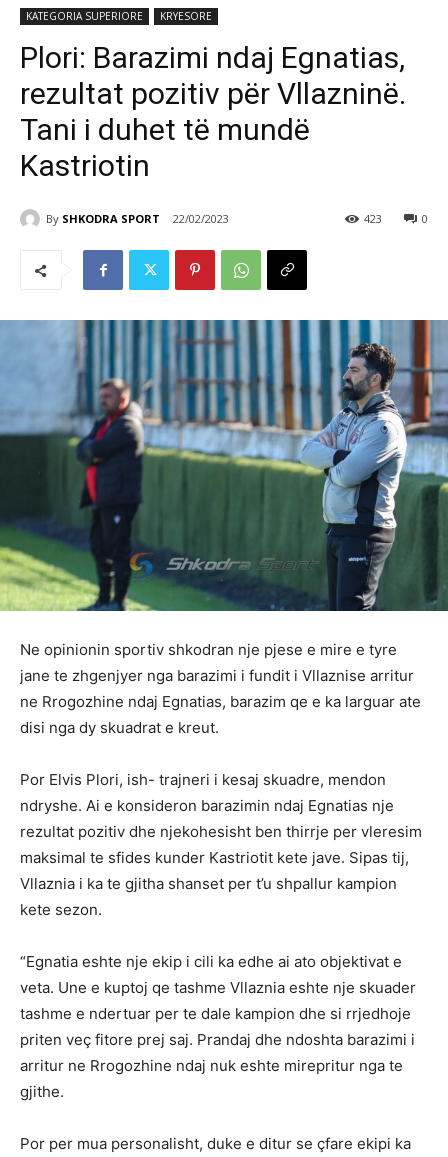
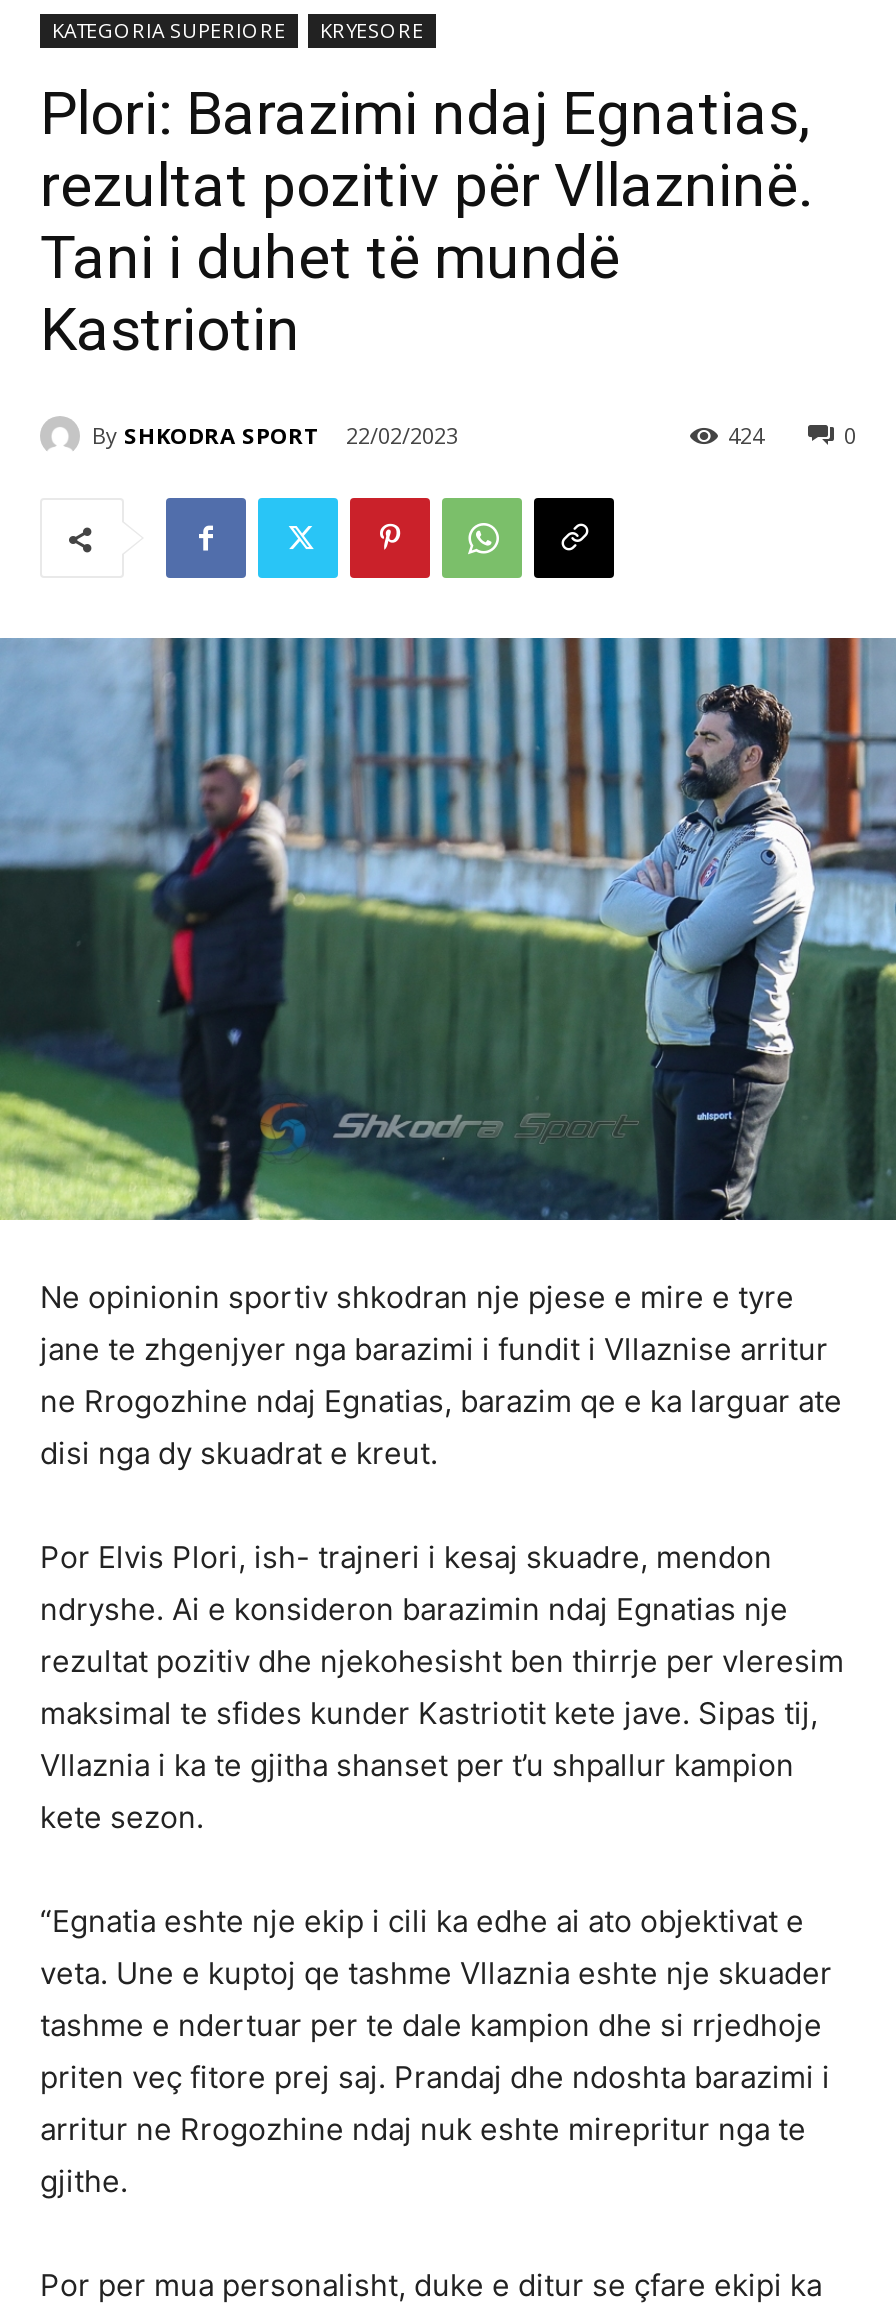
- 423
+ 424
